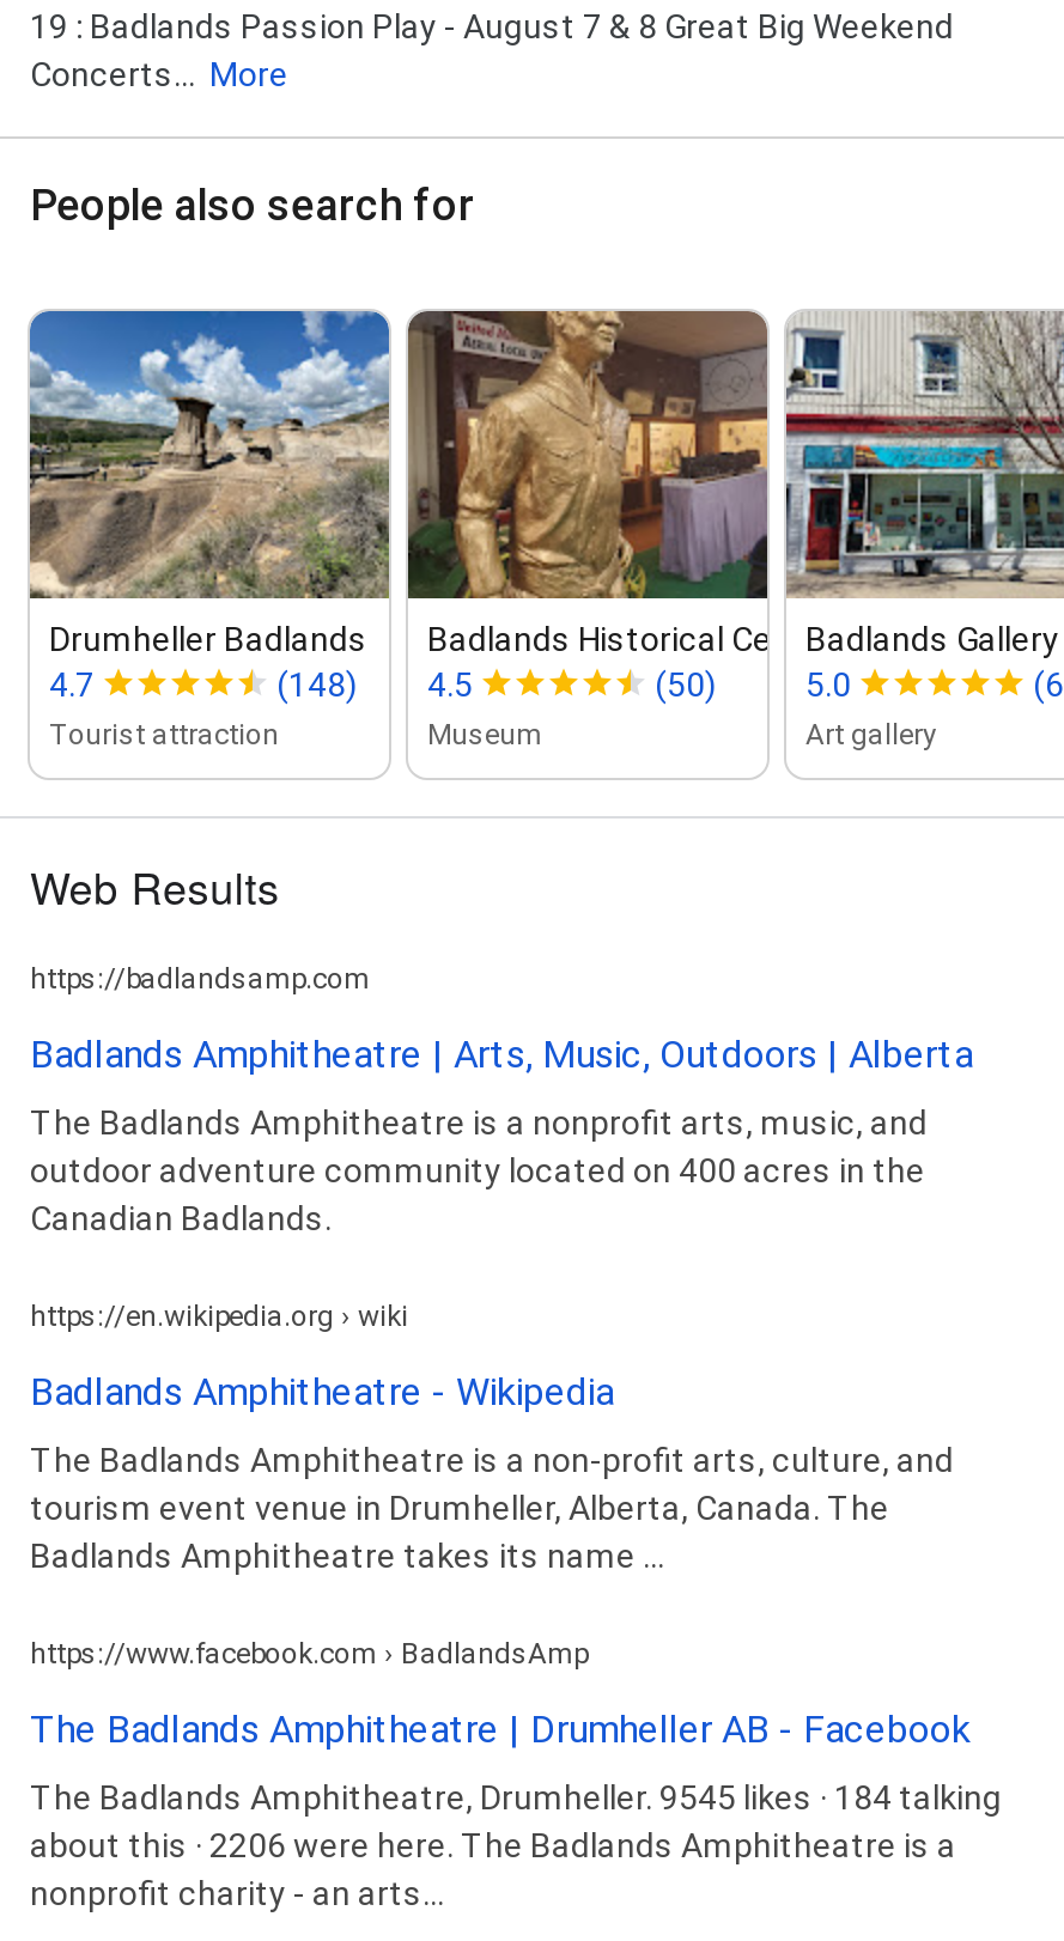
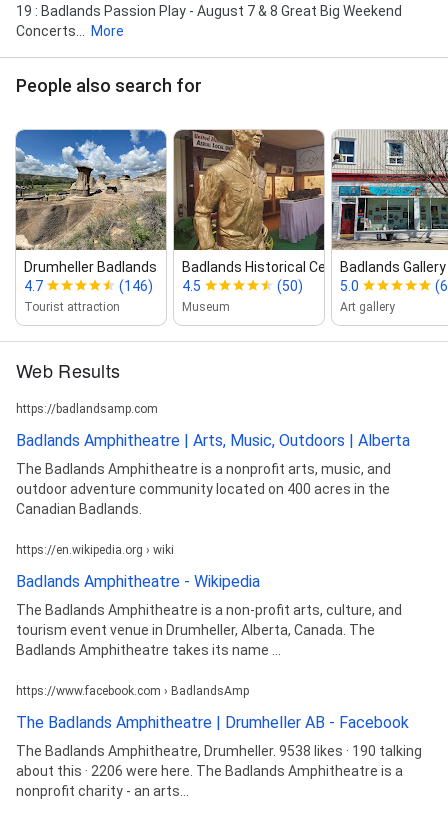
- (148) 4.5
+ (146) 4.5

- The Badlands Amphitheatre, Drumheller. 9545 likes · 184 talking
+ The Badlands Amphitheatre, Drumheller. 9538 likes · 190 talking
